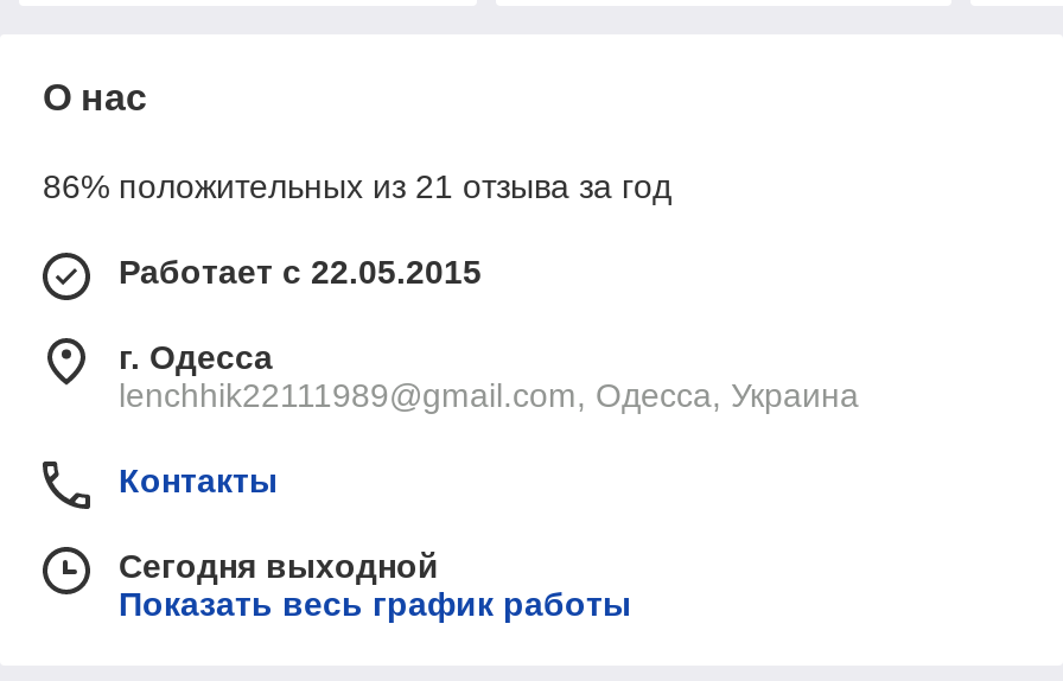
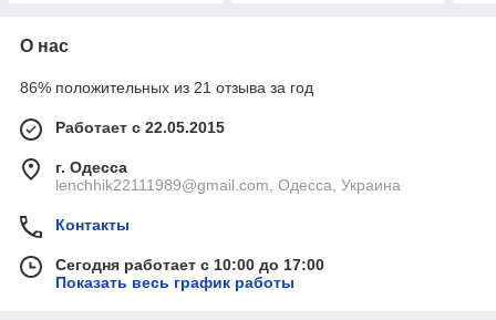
- Сегодня выходной
+ Сегодня работает с 10:00 до 17:00
